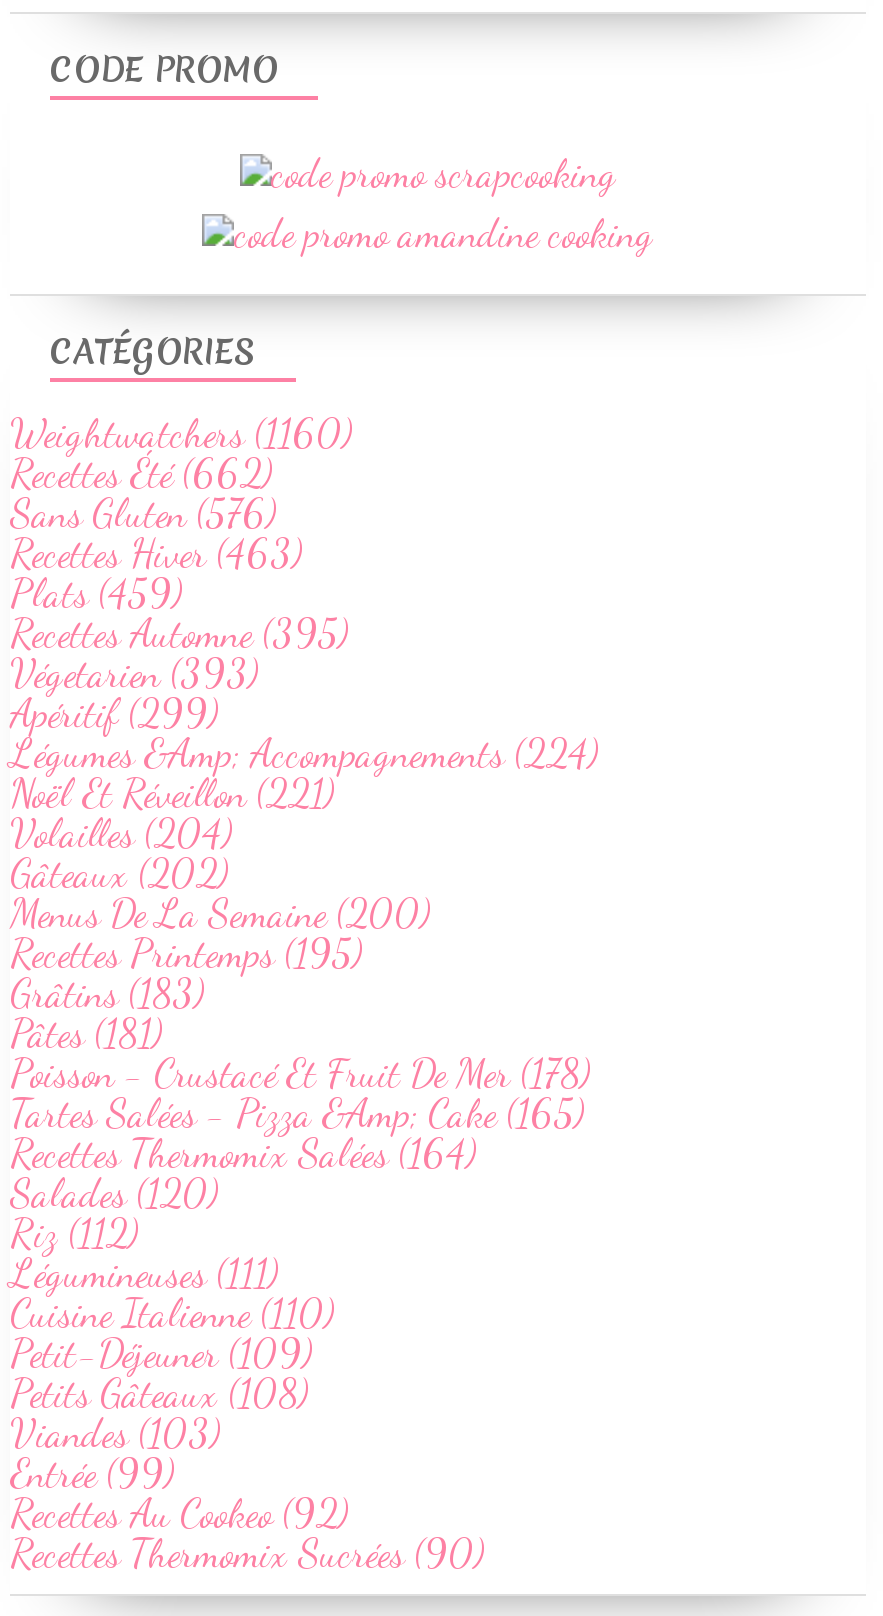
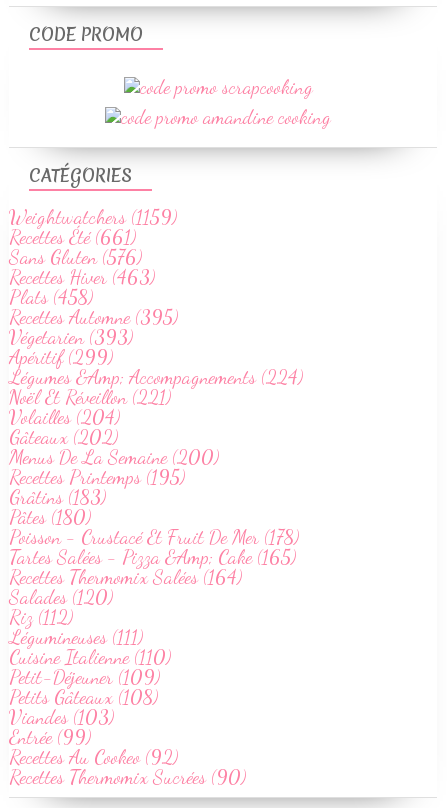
- Weightwatchers (1160)
+ Weightwatchers (1159)

- Recettes Été (662)
+ Recettes Été (661)

- Plats (459)
+ Plats (458)

- Pâtes (181)
+ Pâtes (180)
